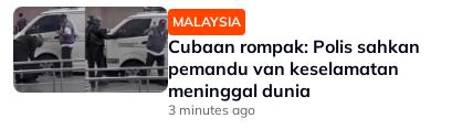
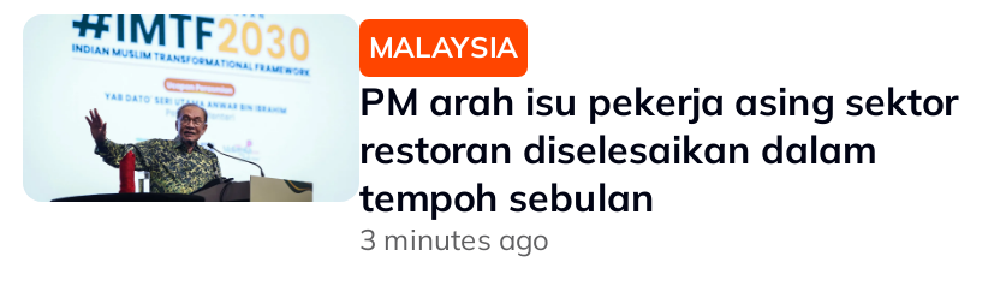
- [image]
- Cubaan rompak: Polis sahkan
- pemandu van keselamatan
- meninggal dunia
+ [image]
+ PM arah isu pekerja asing sektor
+ restoran diselesaikan dalam
+ tempoh sebulan
